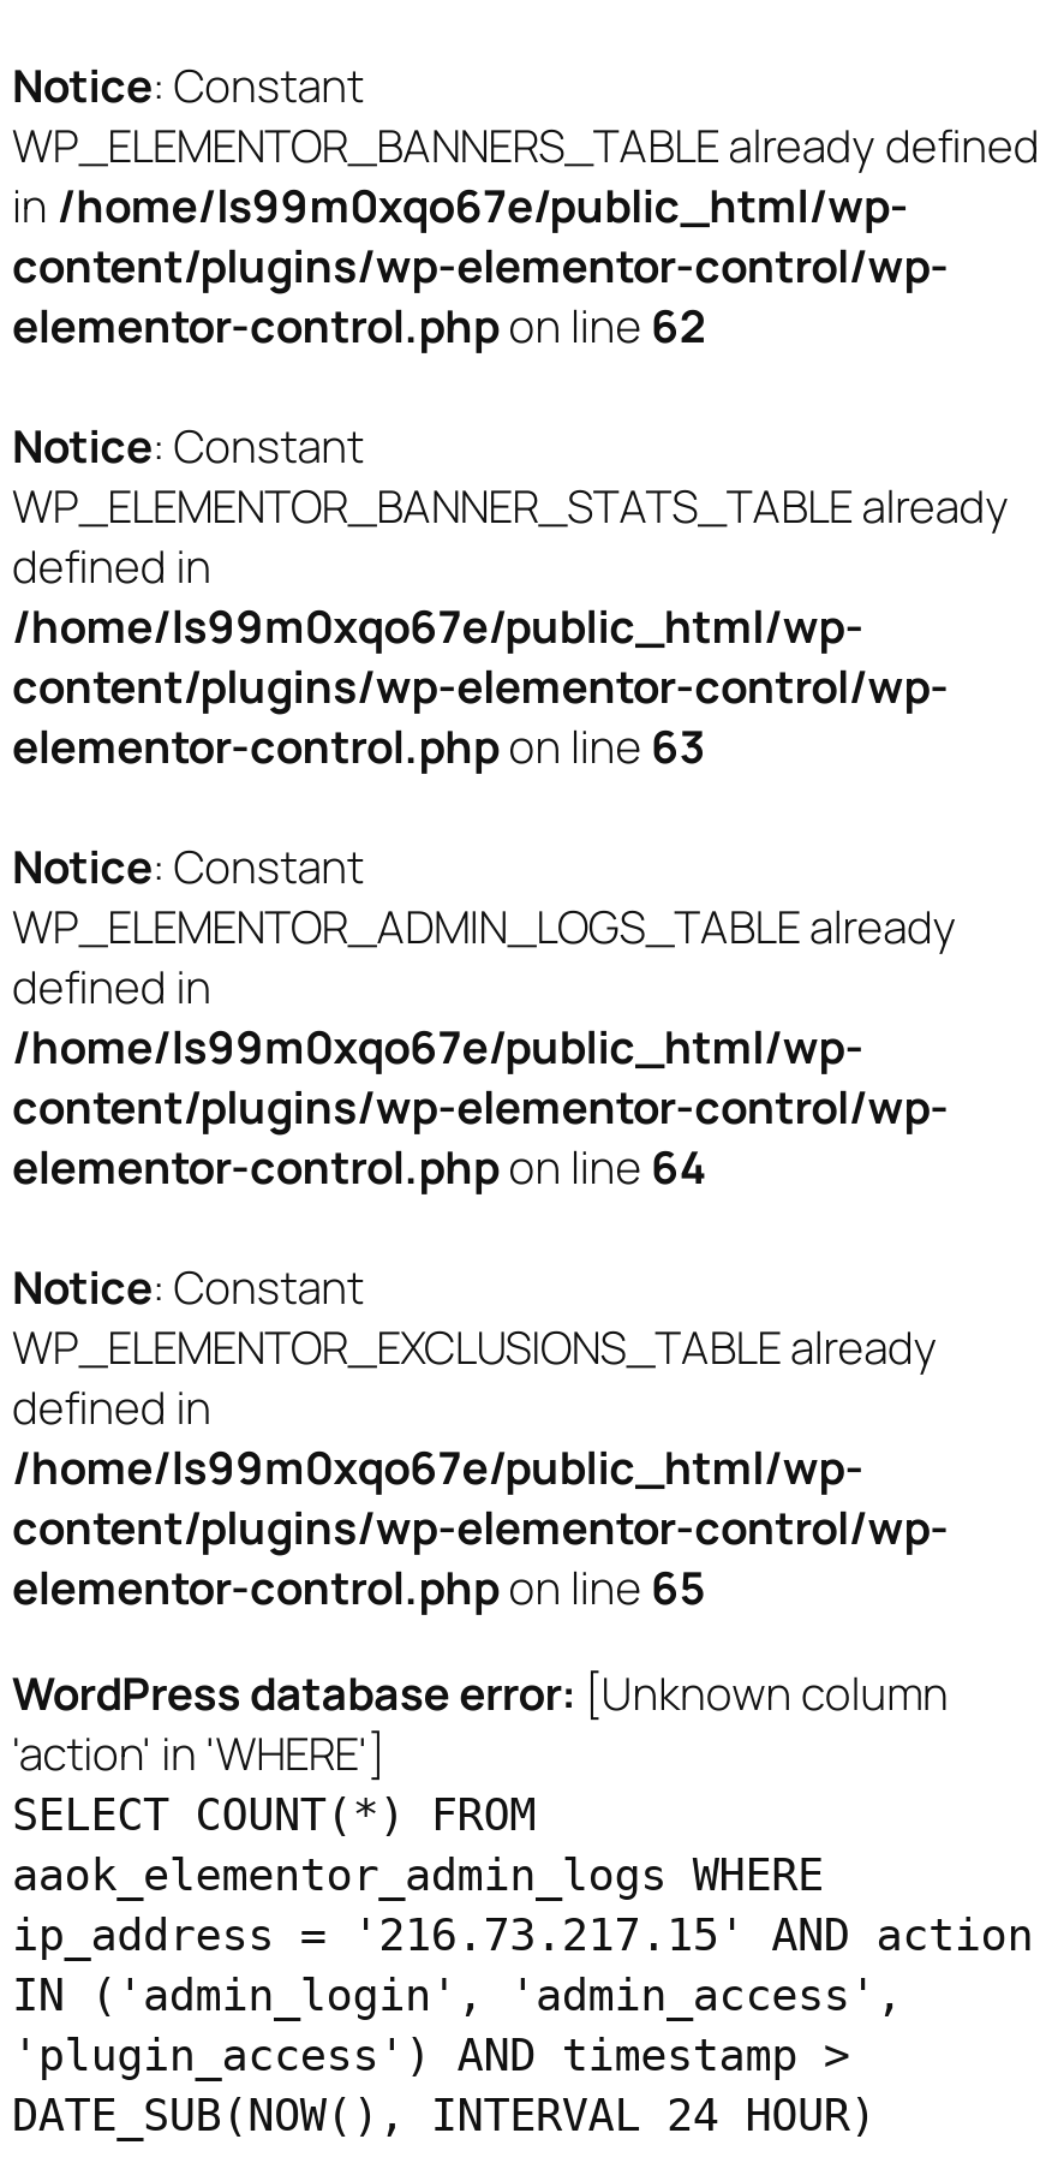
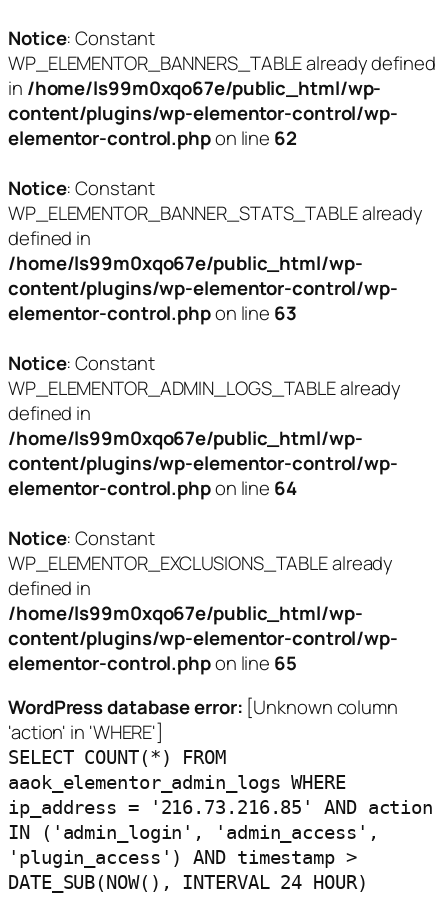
- ip_address = '216.73.217.15' AND action
+ ip_address = '216.73.216.85' AND action
